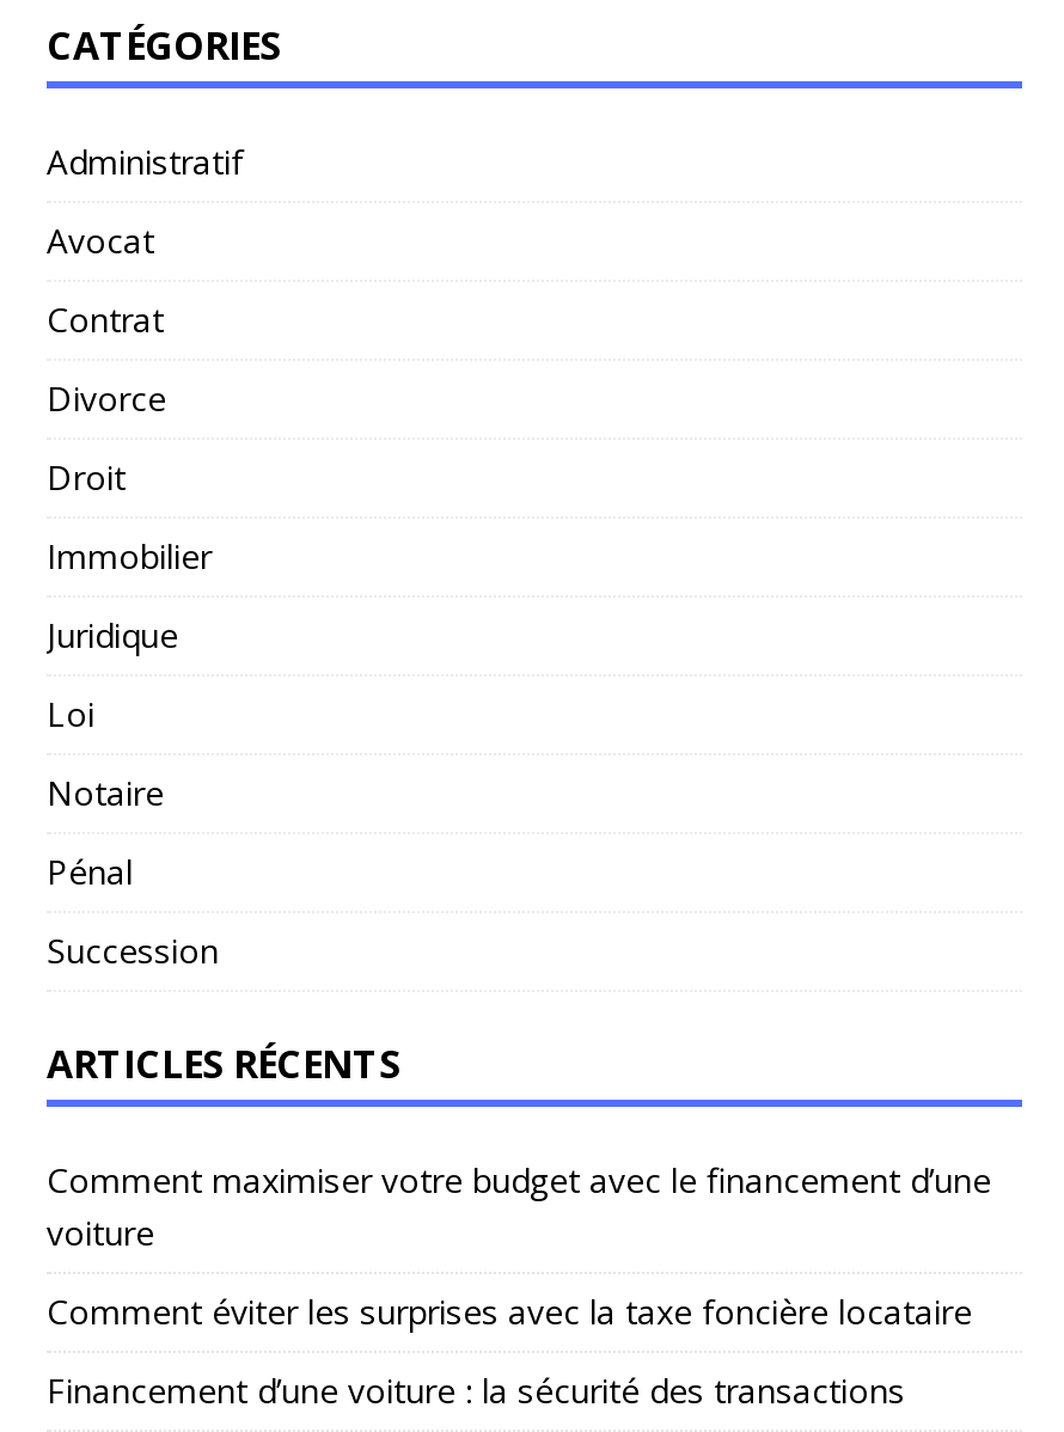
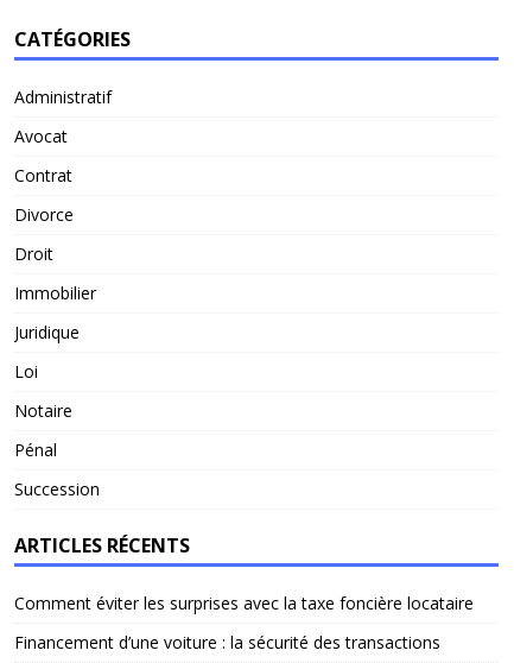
- Comment maximiser votre budget avec le financement d’une
- voiture
